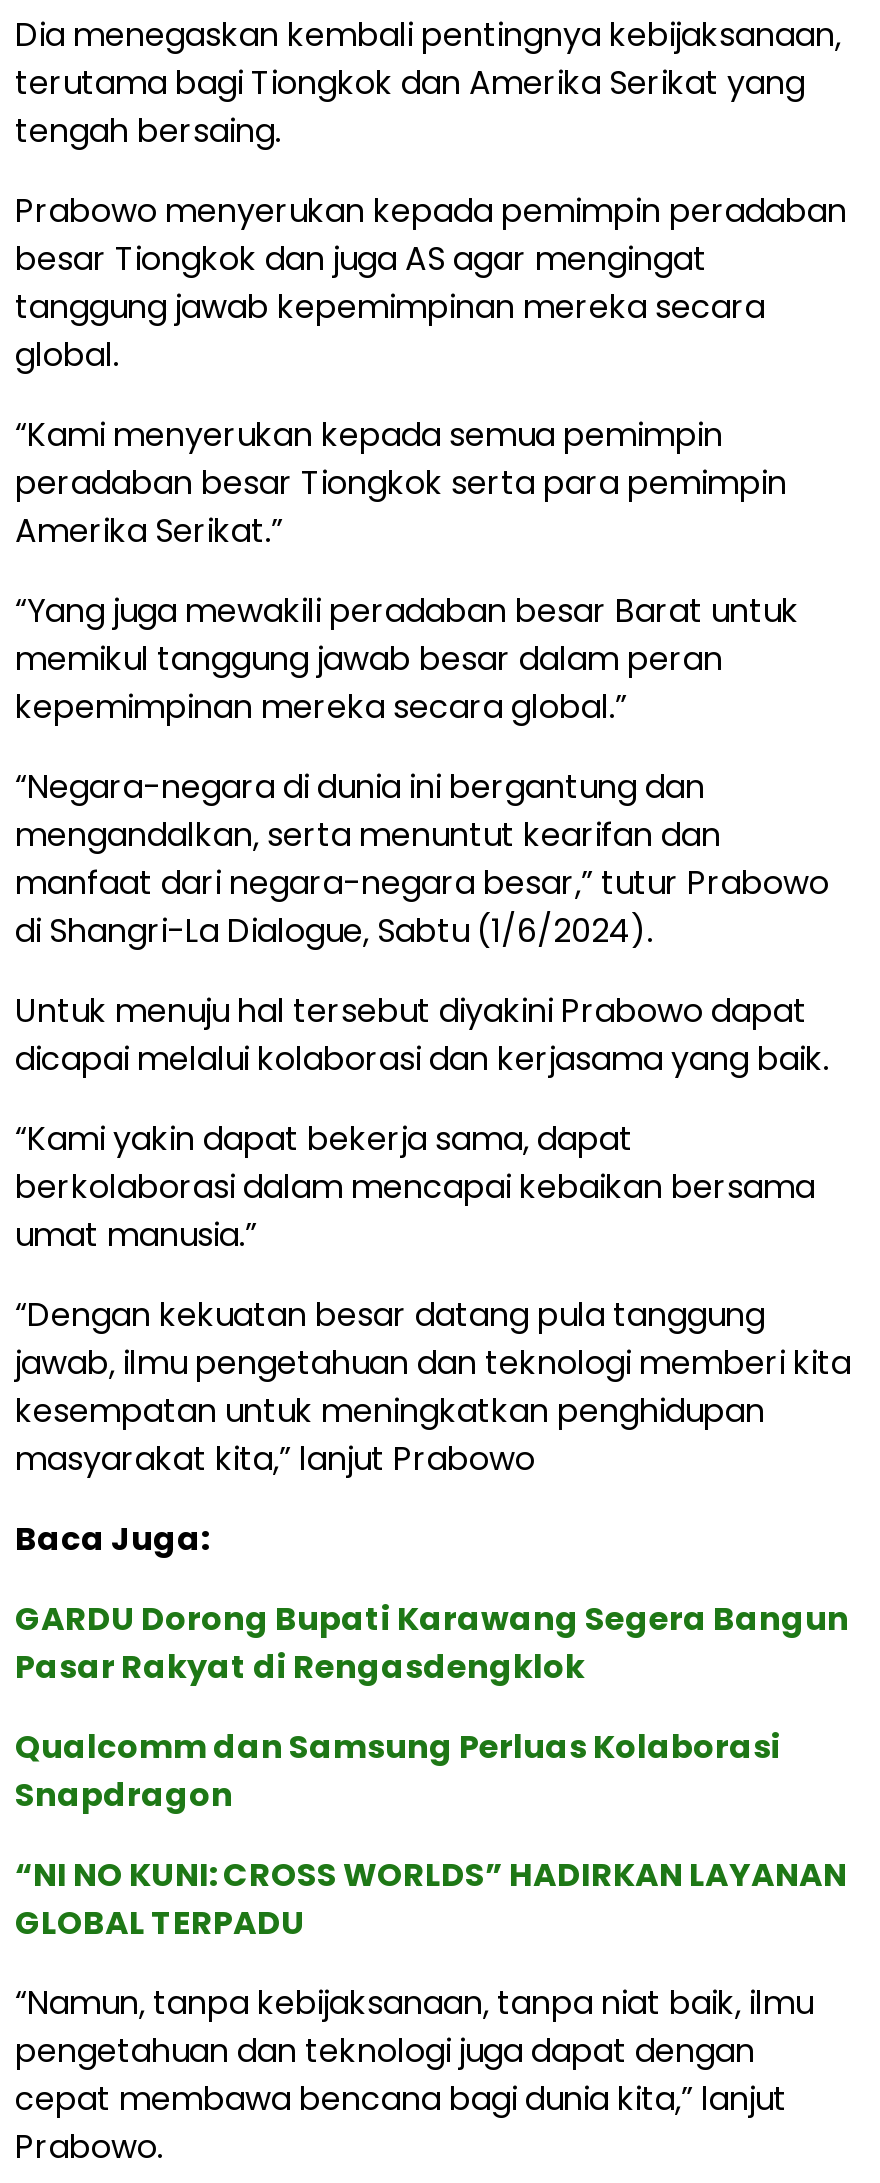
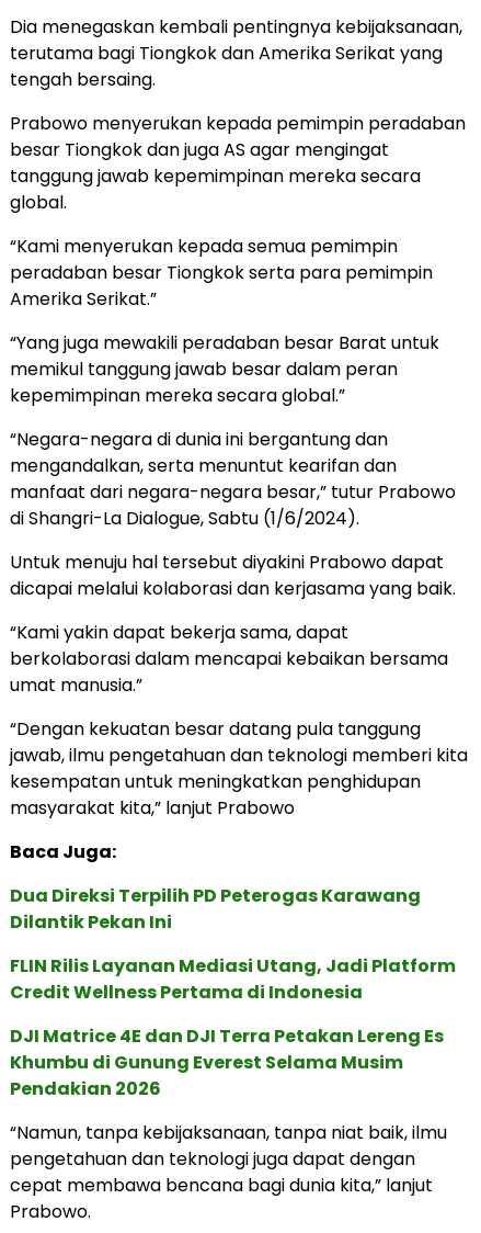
- GARDU Dorong Bupati Karawang Segera Bangun
- Pasar Rakyat di Rengasdengklok
+ Dua Direksi Terpilih PD Peterogas Karawang
+ Dilantik Pekan Ini

- Qualcomm dan Samsung Perluas Kolaborasi
- Snapdragon
+ FLIN Rilis Layanan Mediasi Utang, Jadi Platform
+ Credit Wellness Pertama di Indonesia

- “NI NO KUNI: CROSS WORLDS” HADIRKAN LAYANAN
- GLOBAL TERPADU
+ DJI Matrice 4E dan DJI Terra Petakan Lereng Es
+ Khumbu di Gunung Everest Selama Musim
+ Pendakian 2026
